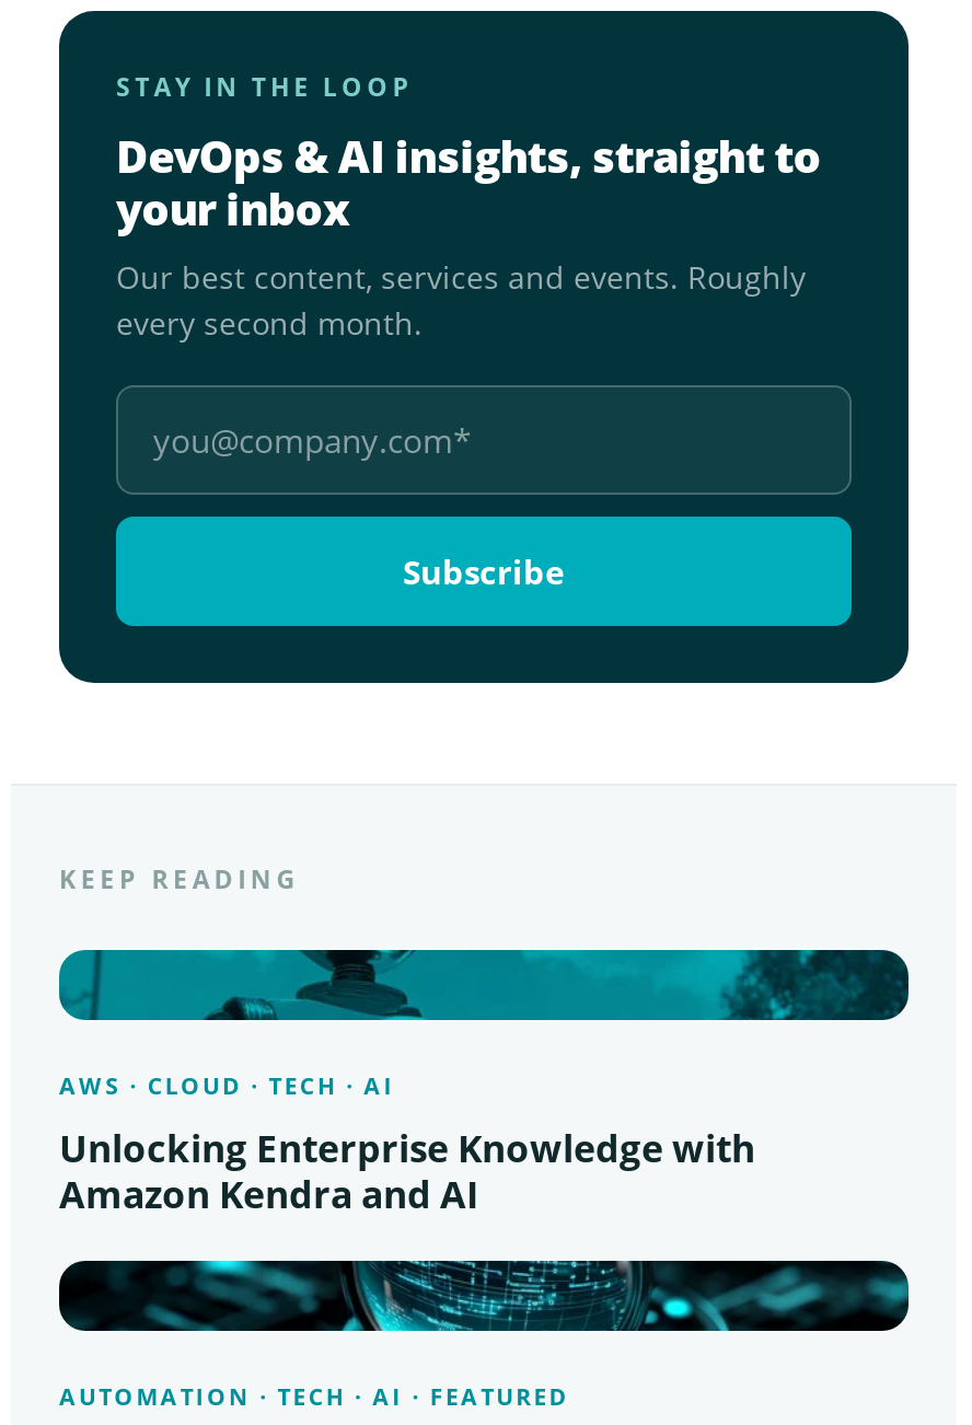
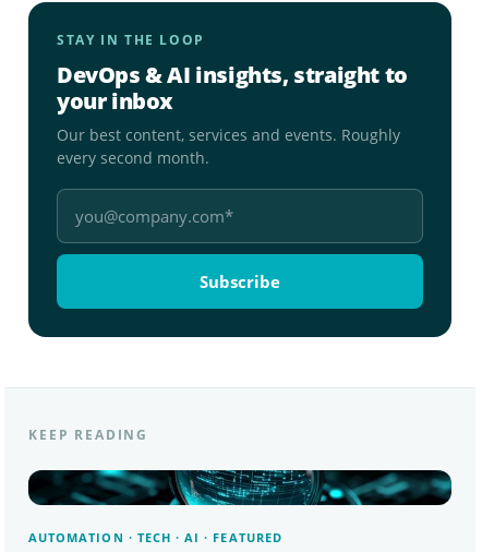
- [image]
- AWS · CLOUD · TECH · AI
- Unlocking Enterprise Knowledge with
- Amazon Kendra and AI
